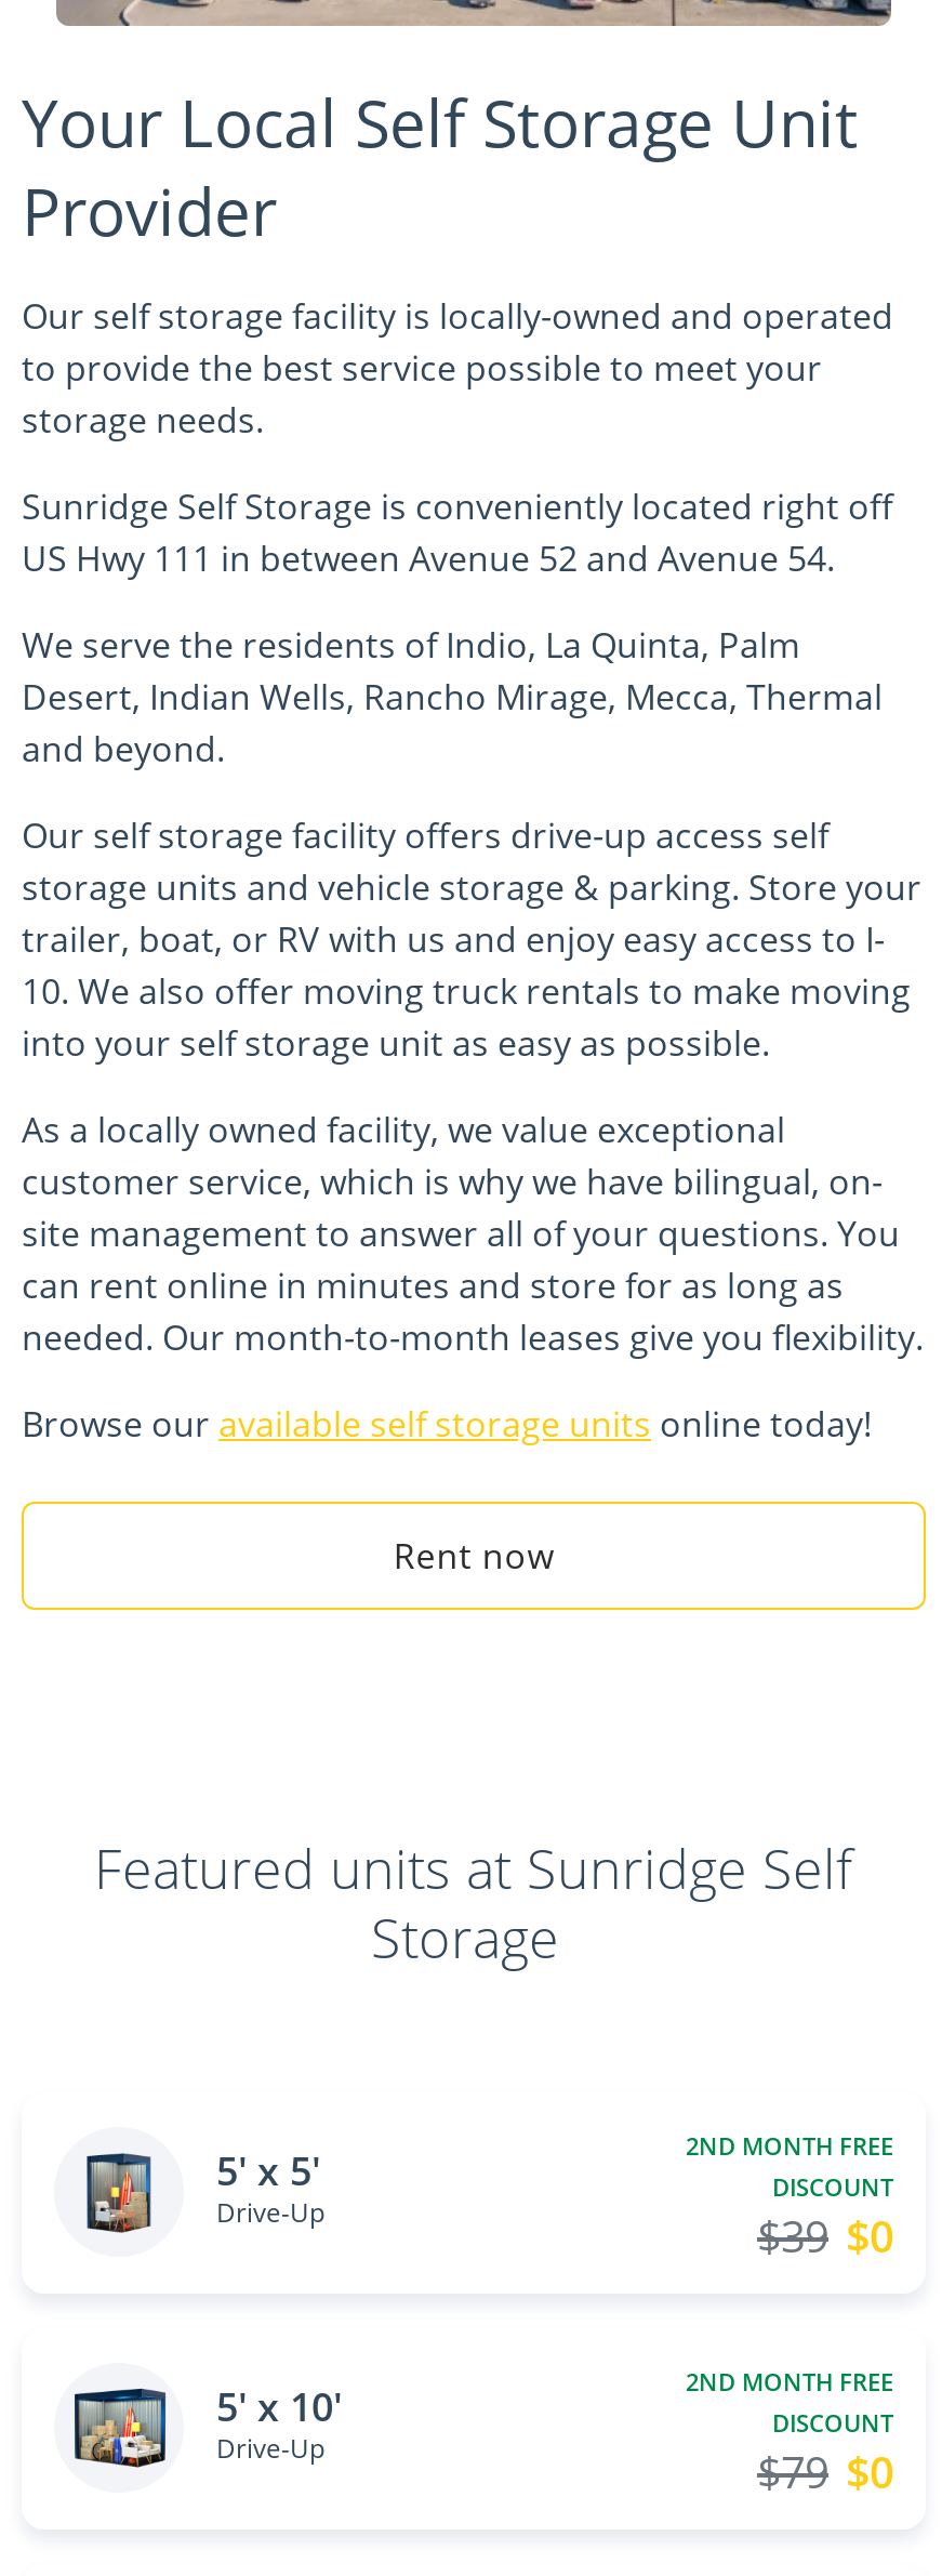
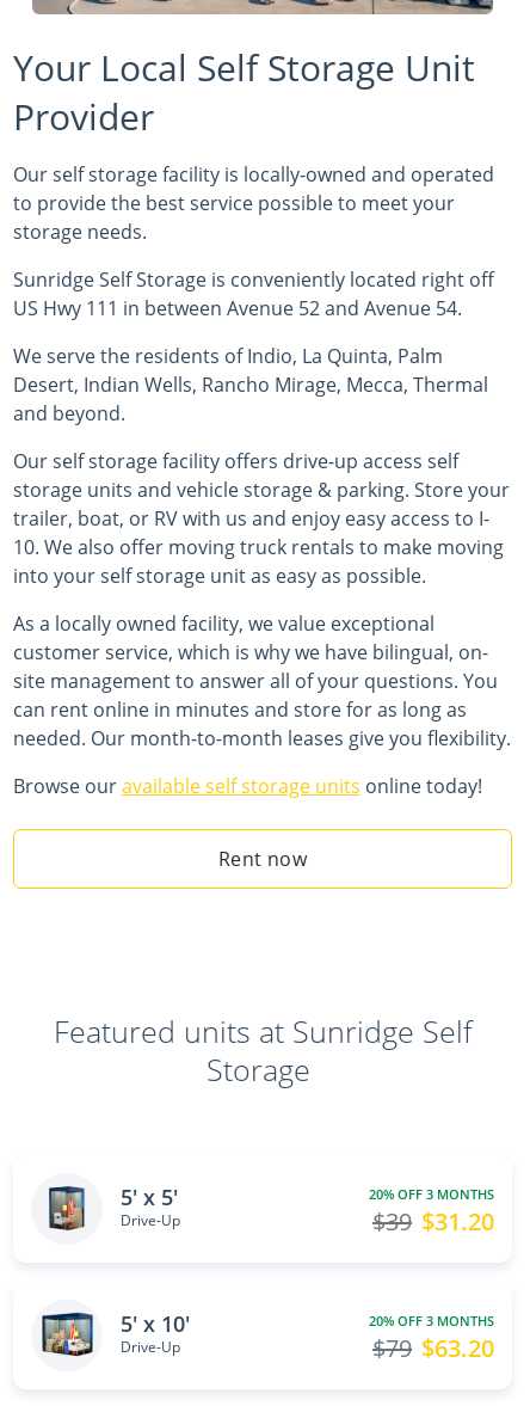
- 2ND MONTH FREE
- DISCOUNT
- $0
+ 20% OFF 3 MONTHS
+ $31.20

- 2ND MONTH FREE
- DISCOUNT
- $0
+ 20% OFF 3 MONTHS
+ $63.20
